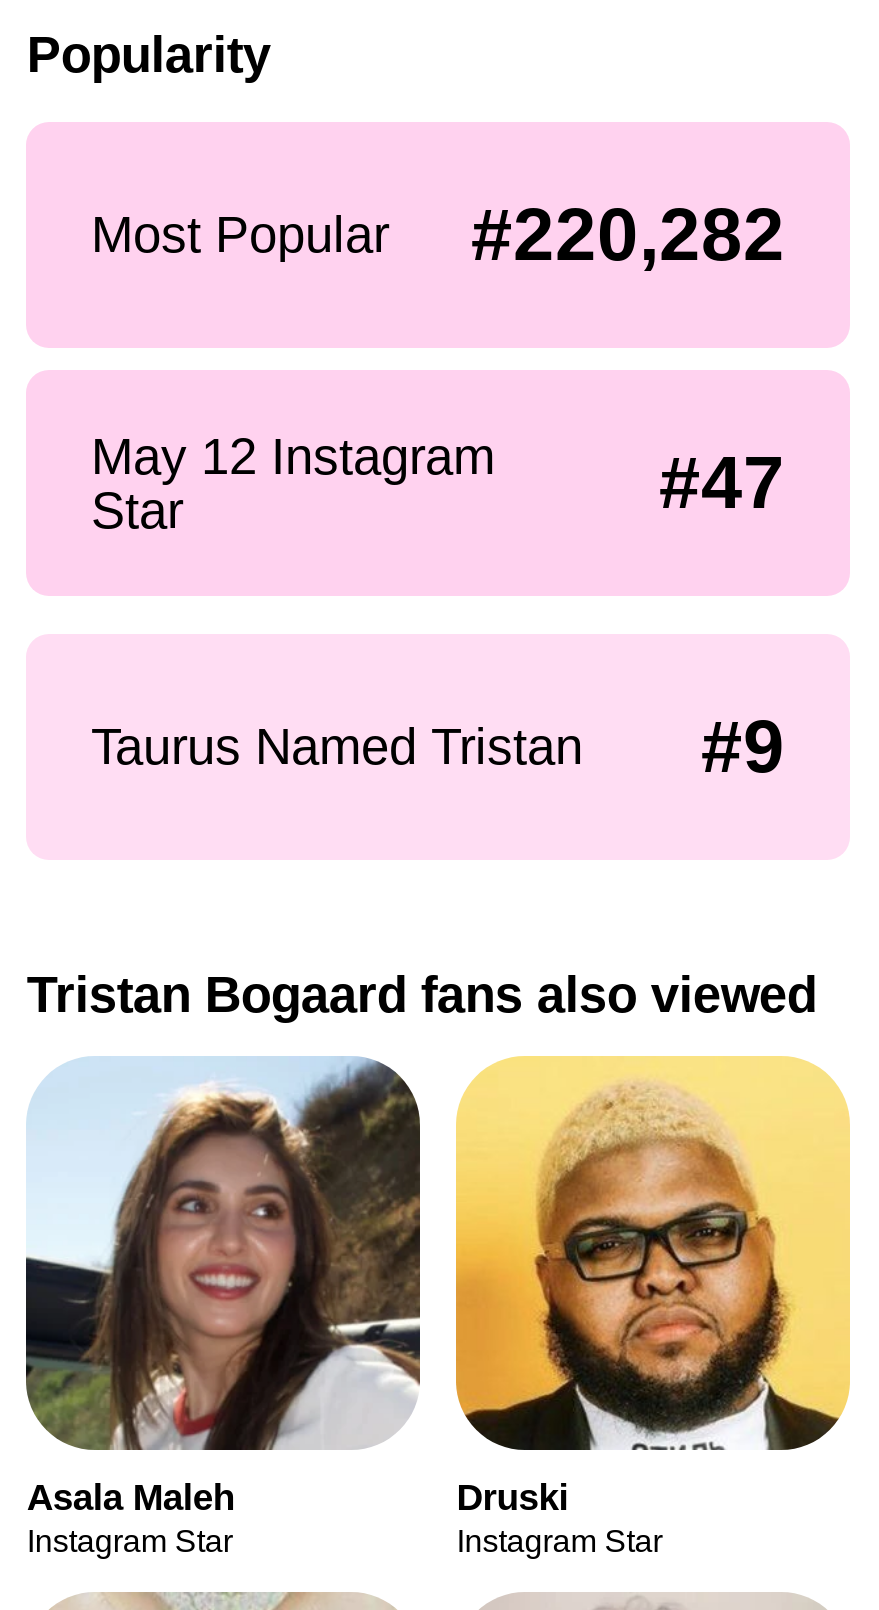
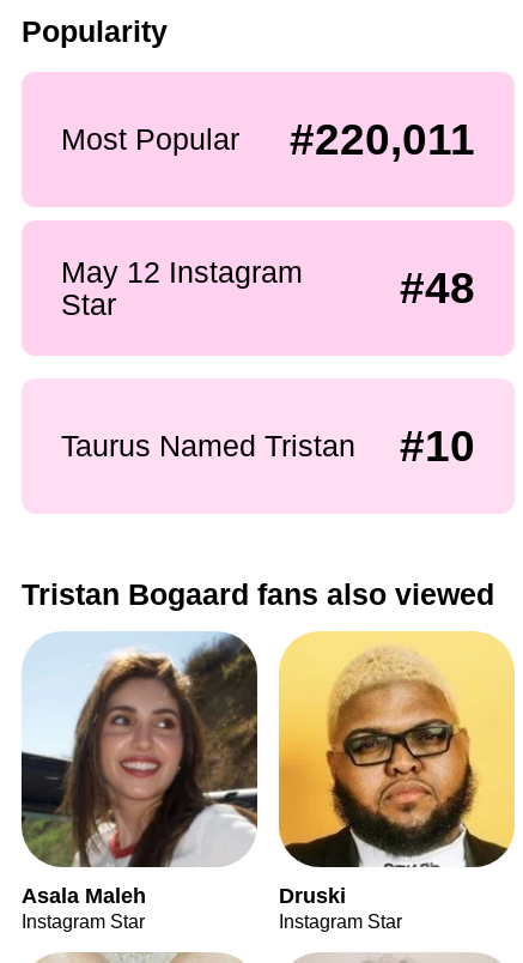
- Most Popular #220,282
+ Most Popular #220,011

- #47
+ #48

- #9
+ #10
